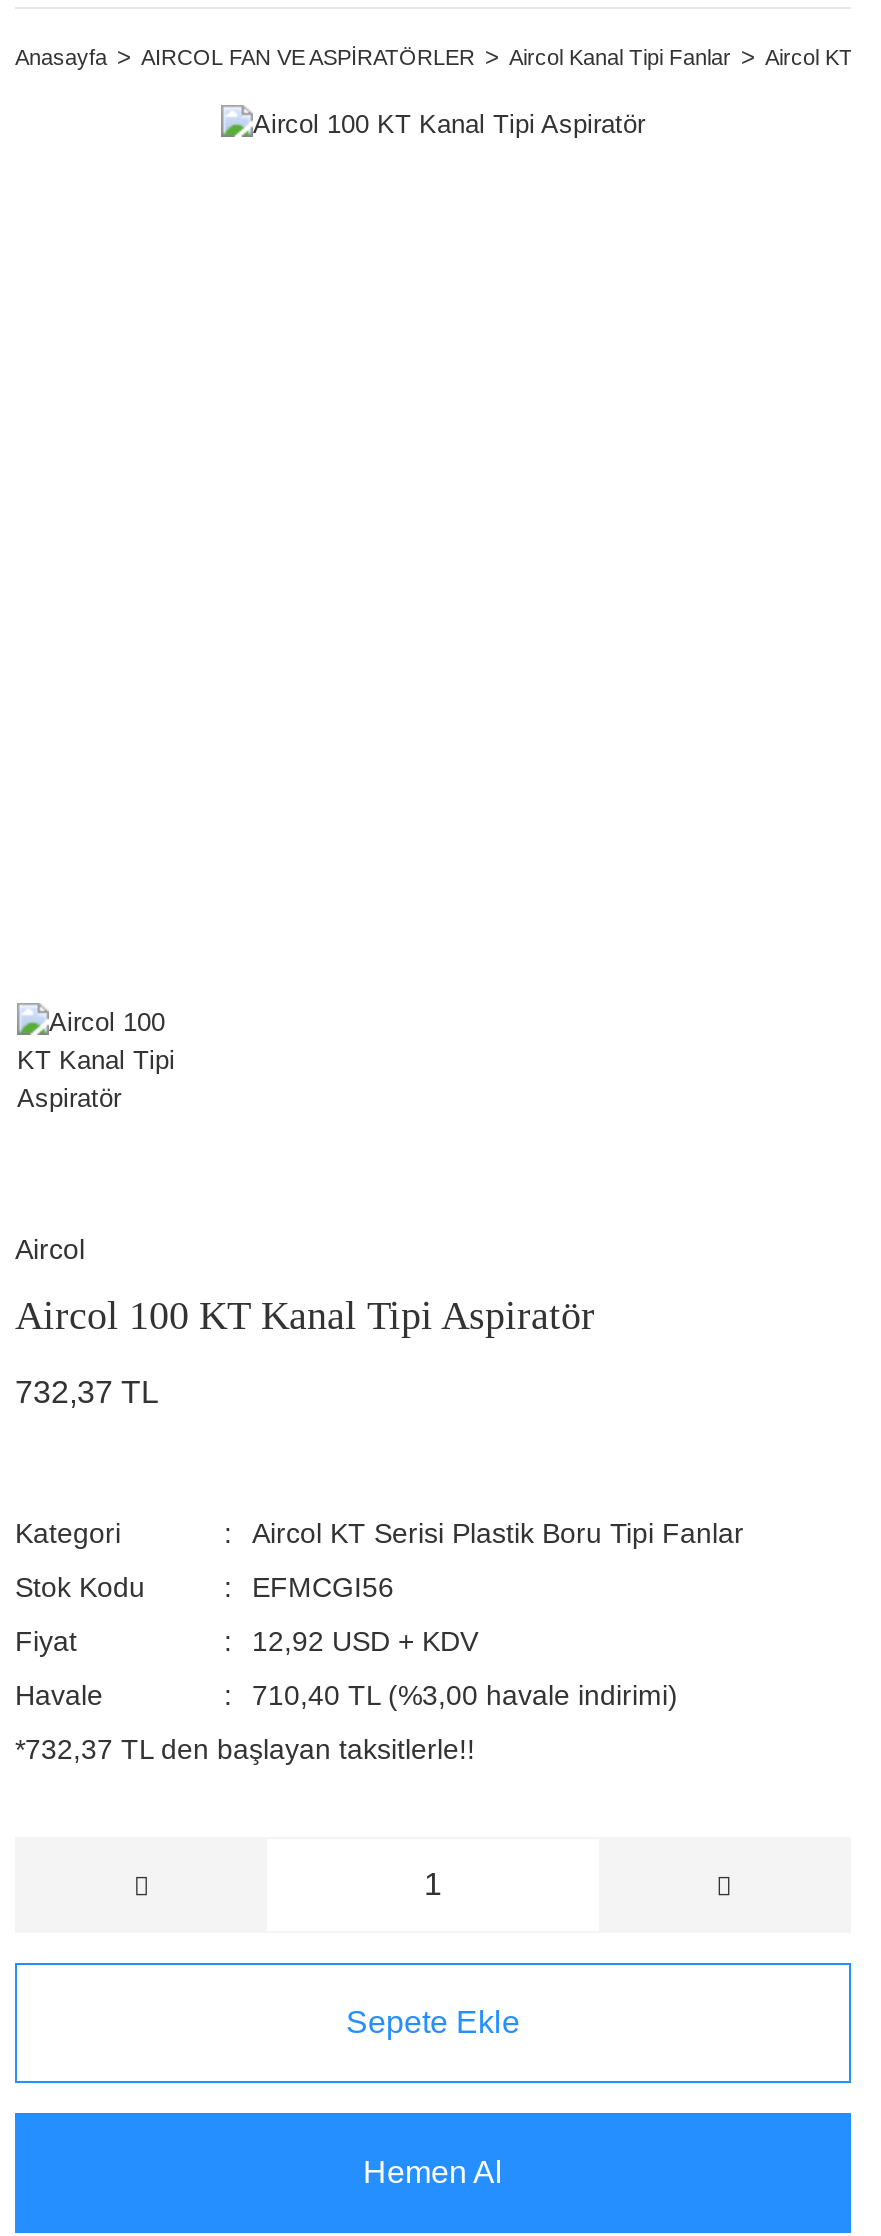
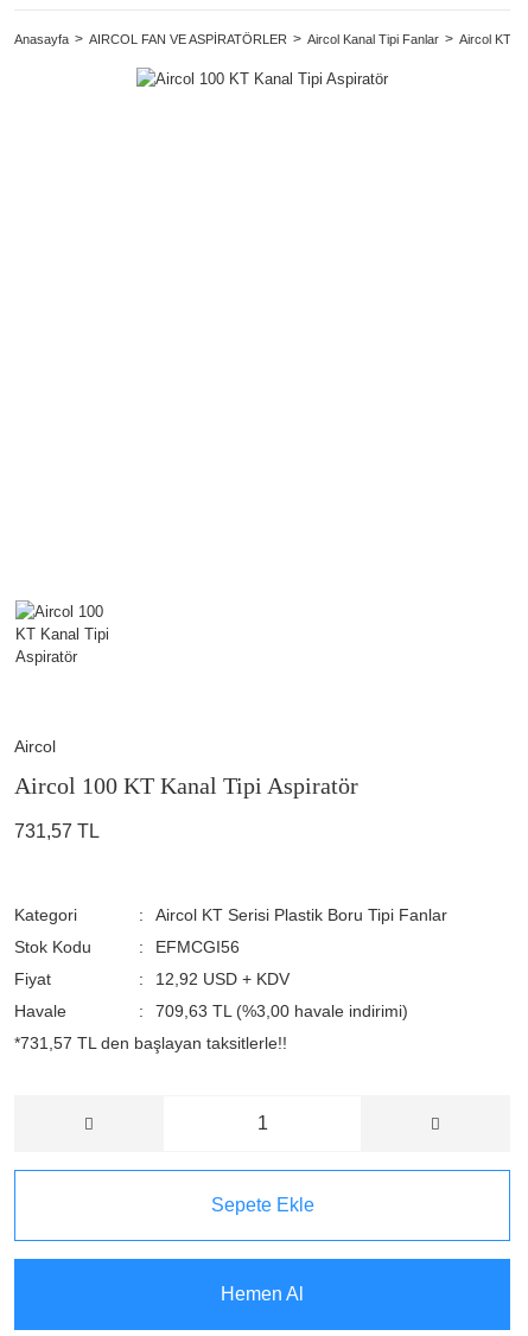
- 732,37 TL
+ 731,57 TL

- 710,40 TL (%3,00 havale indirimi)
+ 709,63 TL (%3,00 havale indirimi)

- *732,37 TL den başlayan taksitlerle!!
+ *731,57 TL den başlayan taksitlerle!!
